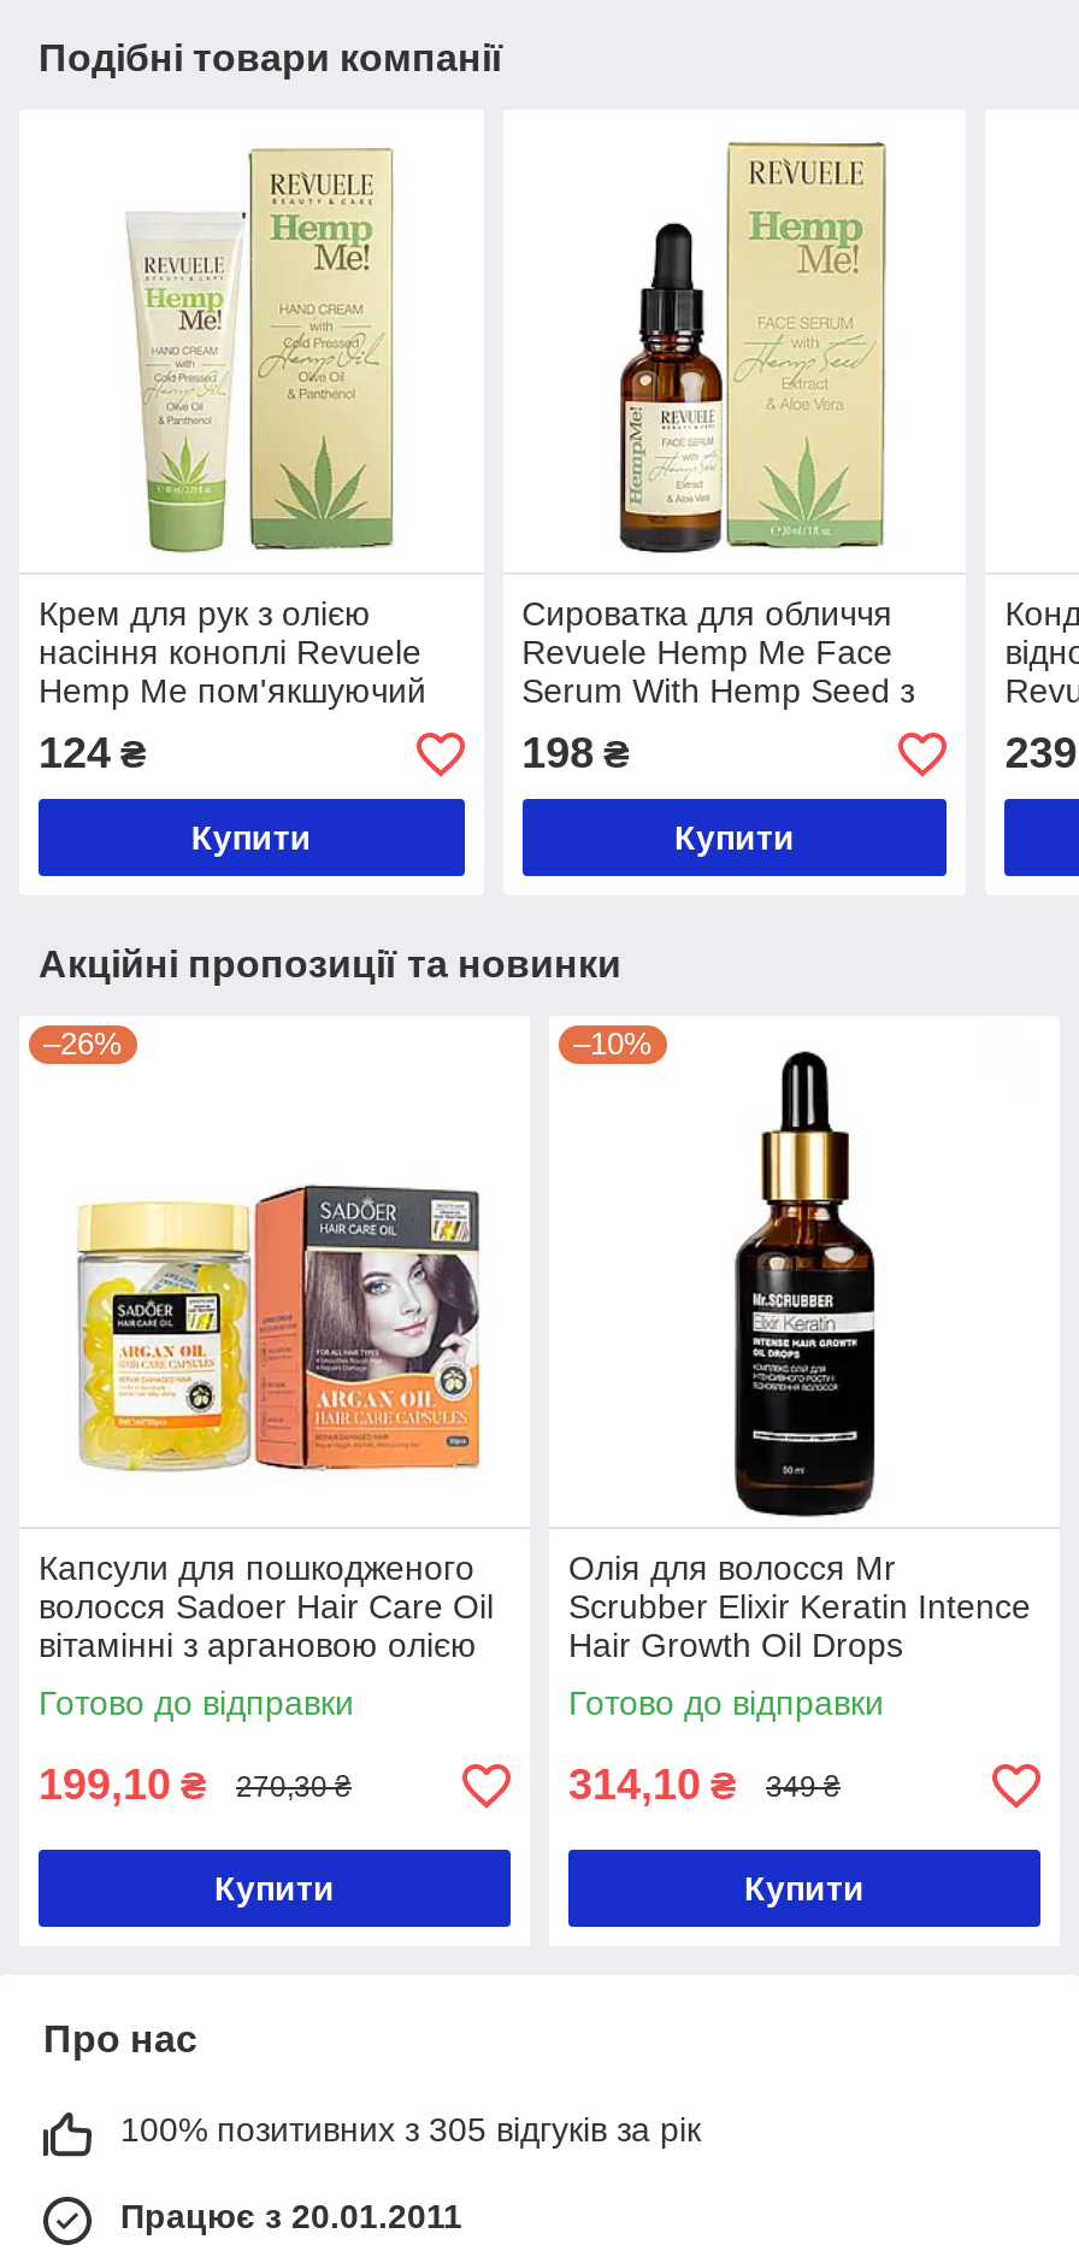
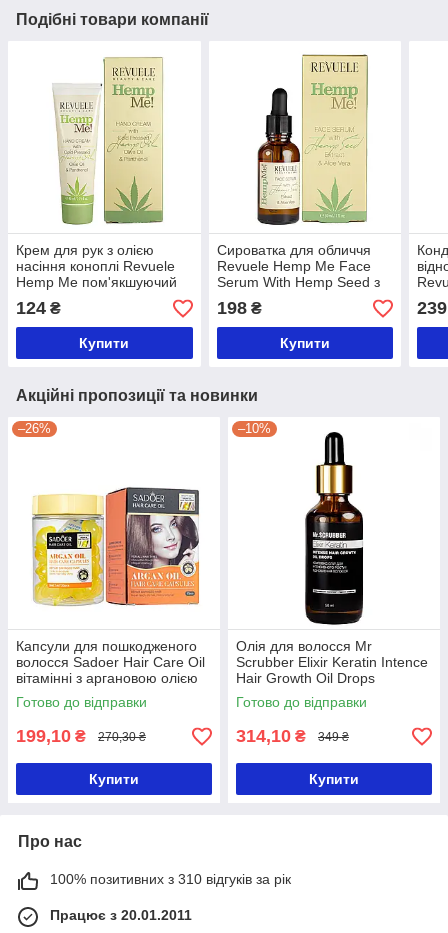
- 100% позитивних з 305 відгуків за рік
+ 100% позитивних з 310 відгуків за рік
